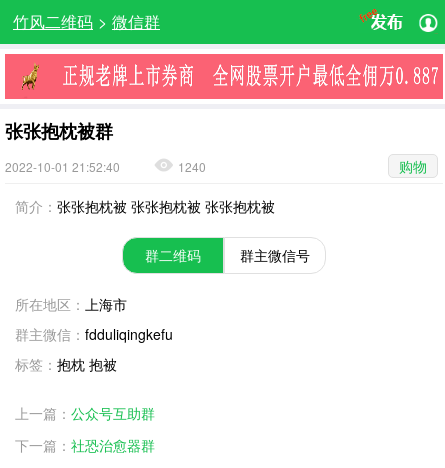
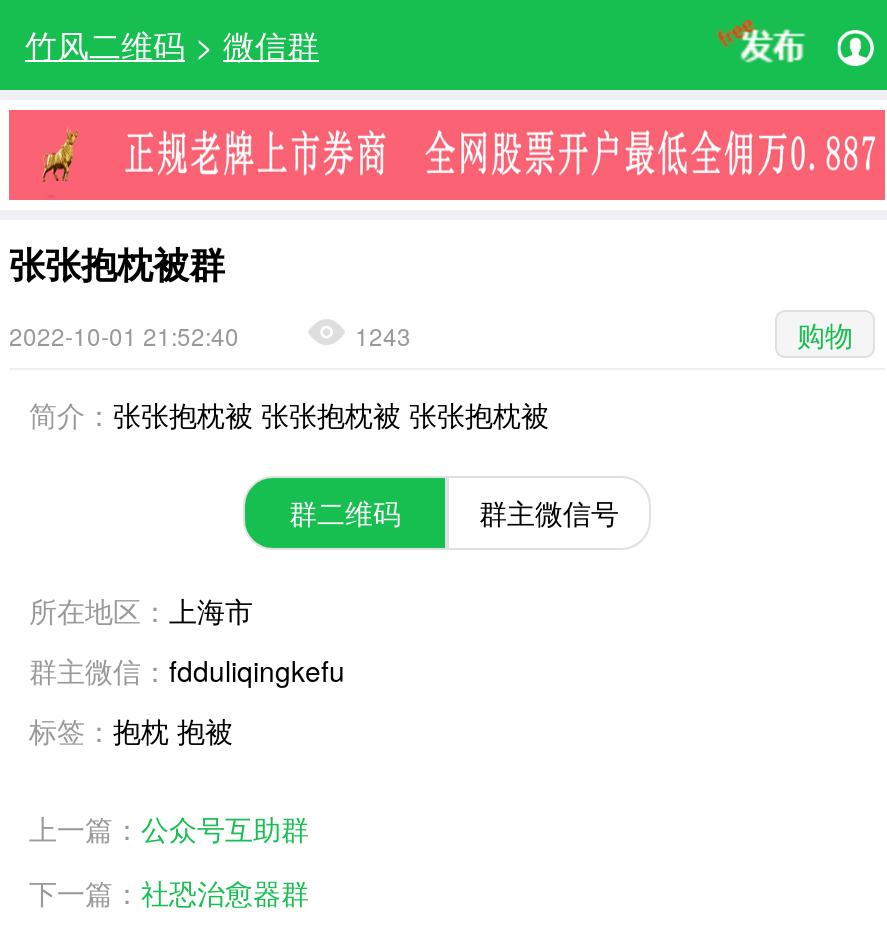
- 1240
+ 1243
